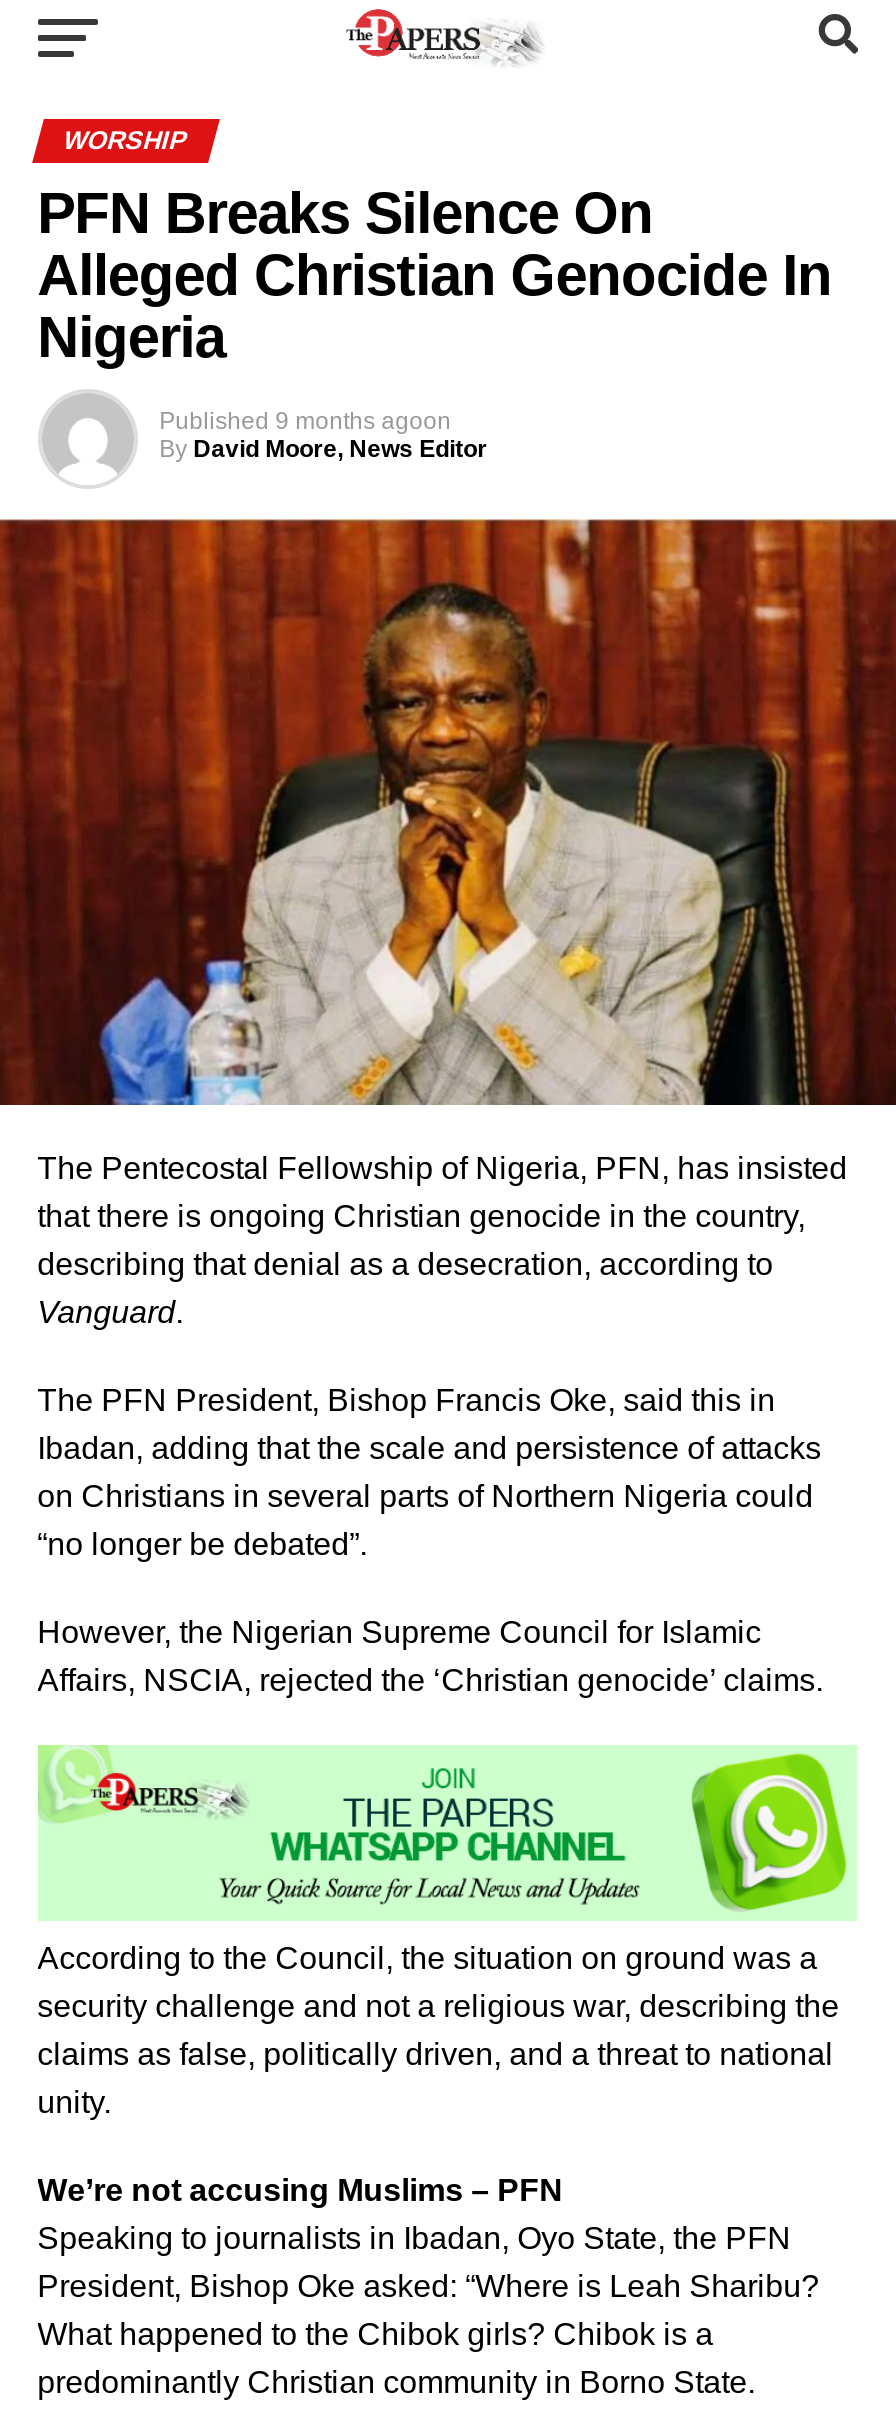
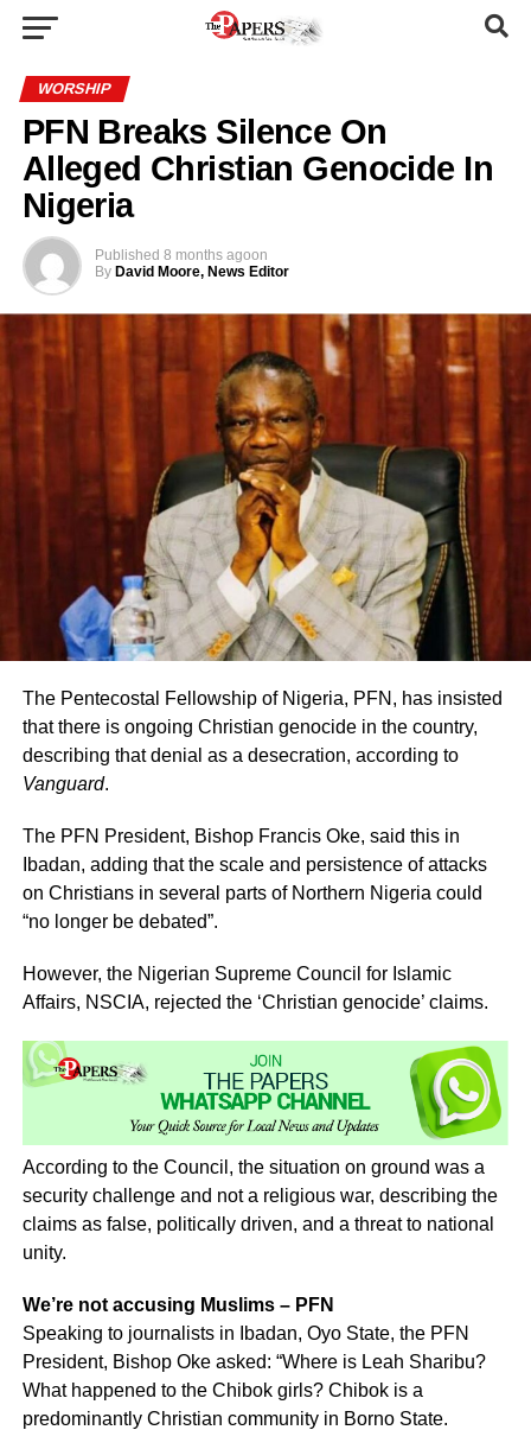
- Published 9 months agoon
+ Published 8 months agoon
